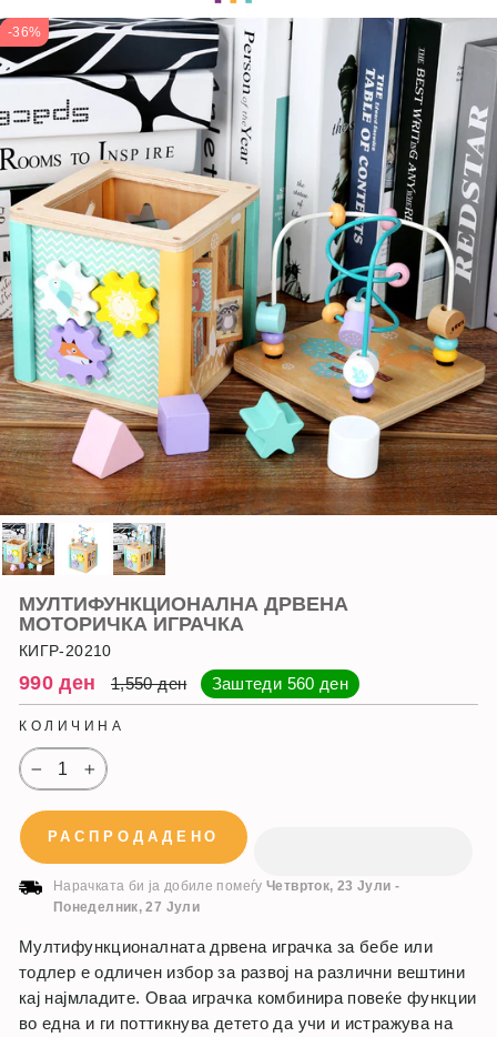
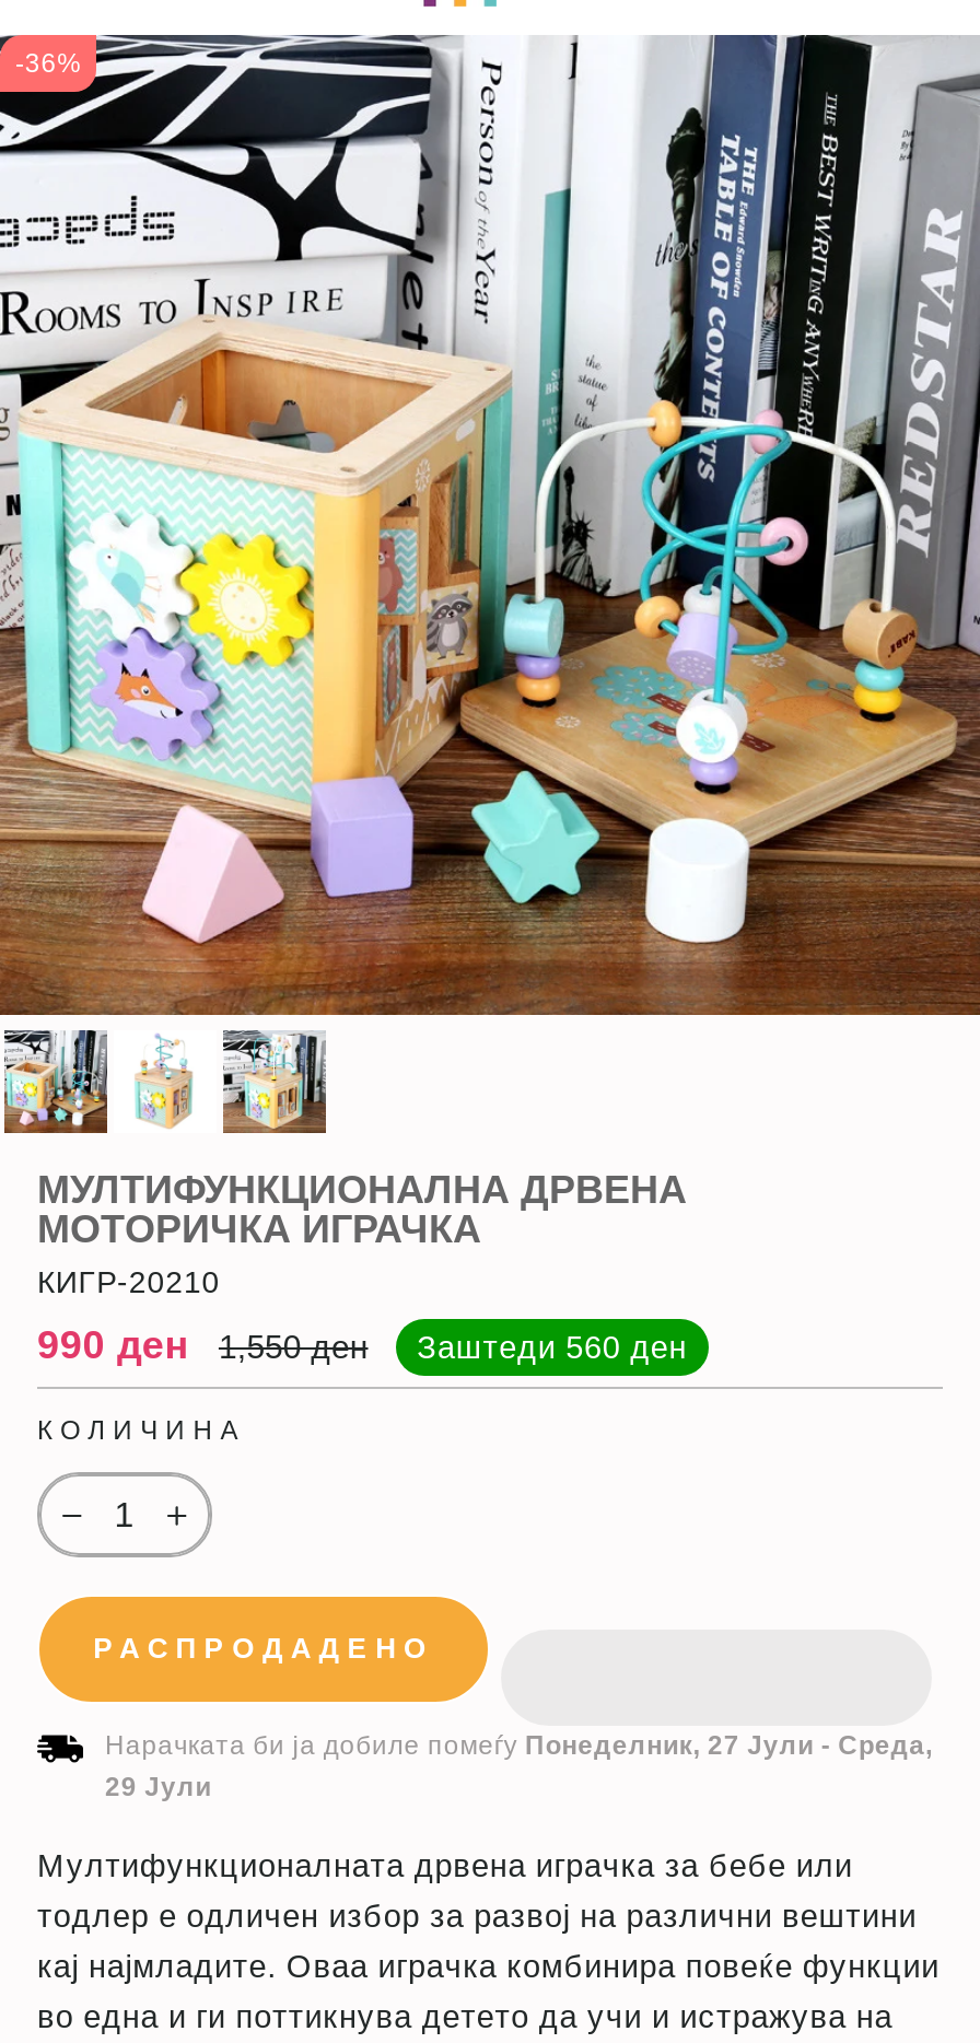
- Нарачката би ја добиле помеѓу Четврток, 23 Јули -
- Понеделник, 27 Јули
+ Нарачката би ја добиле помеѓу Понеделник, 27 Јули - Среда,
+ 29 Јули
